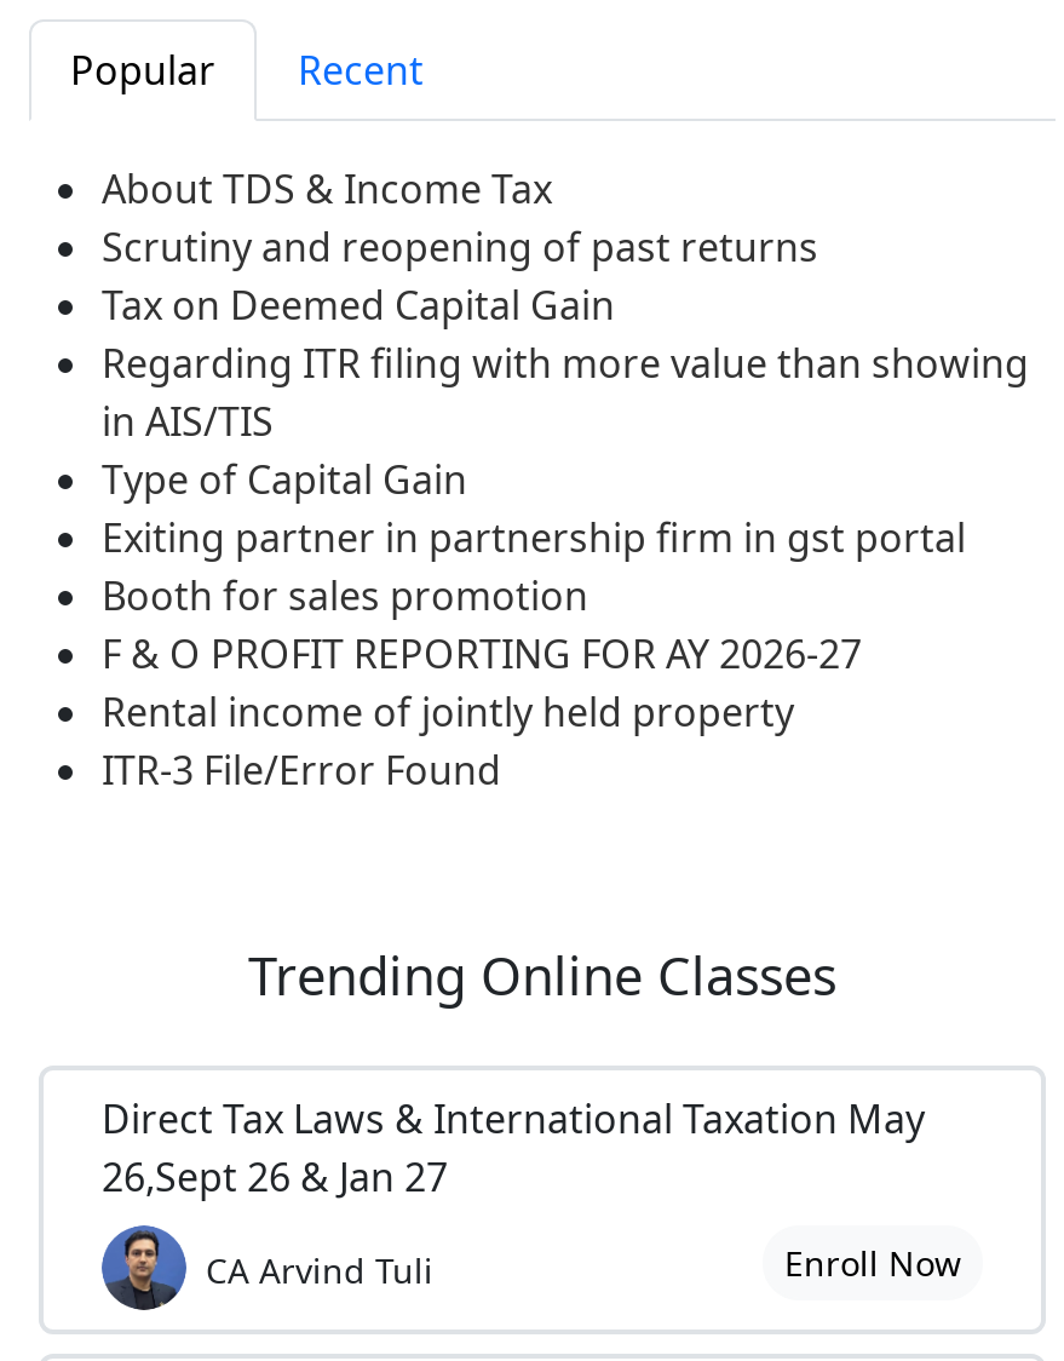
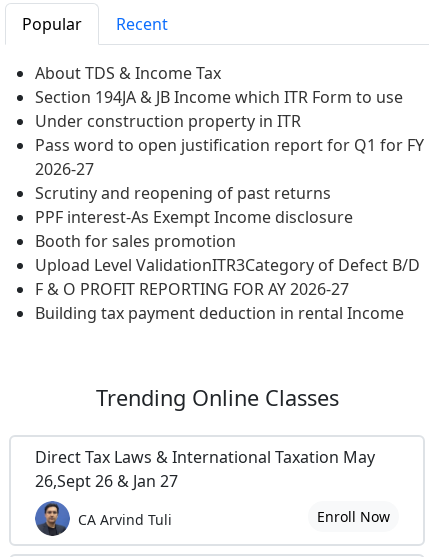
+ Section 194JA & JB Income which ITR Form to use
+ Under construction property in ITR
+ Pass word to open justification report for Q1 for FY
+ 2026-27

moved down: Scrutiny and reopening of past returns

- Tax on Deemed Capital Gain
- Regarding ITR filing with more value than showing
- in AIS/TIS
- Type of Capital Gain
- Exiting partner in partnership firm in gst portal
+ PPF interest-As Exempt Income disclosure

+ Upload Level ValidationITR3Category of Defect B/D

moved down: F & O PROFIT REPORTING FOR AY 2026-27

- Rental income of jointly held property
- ITR-3 File/Error Found
+ Building tax payment deduction in rental Income
